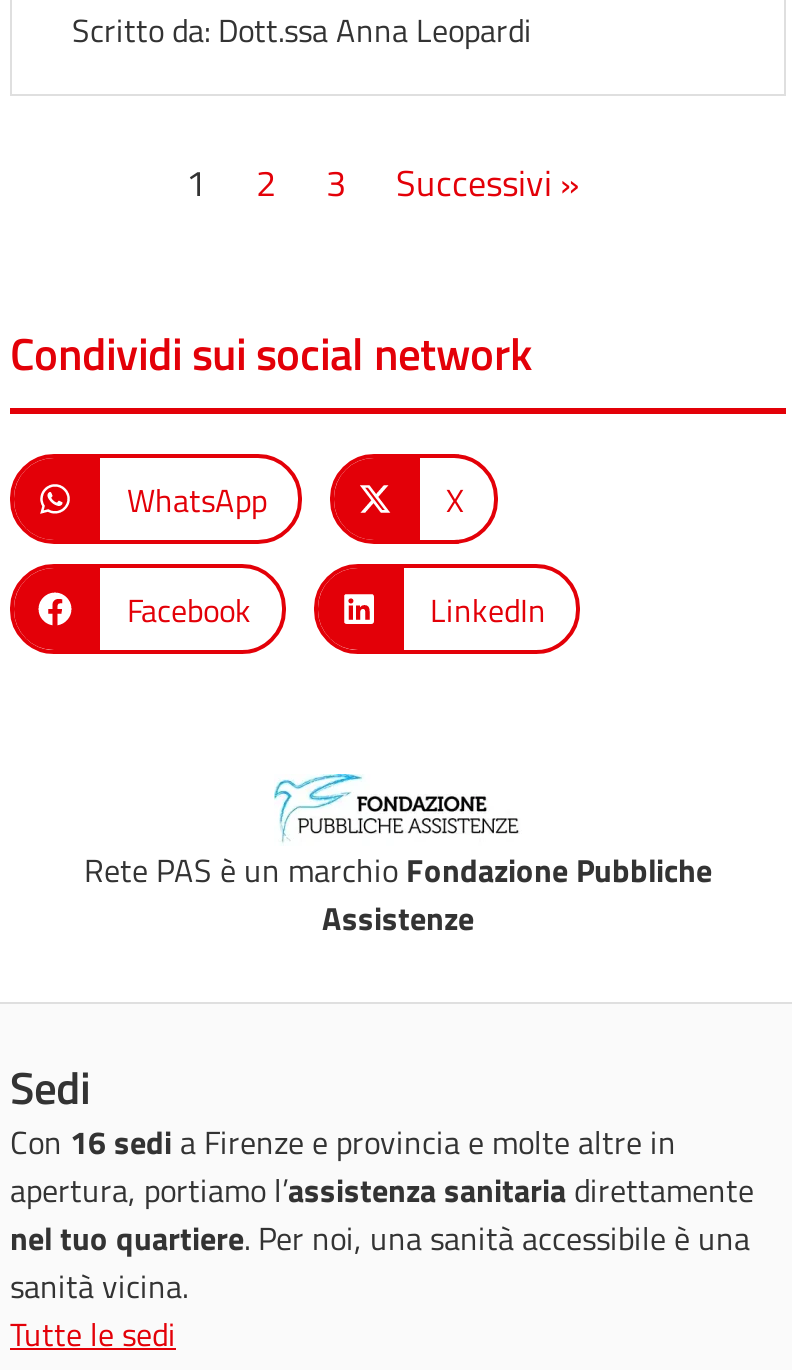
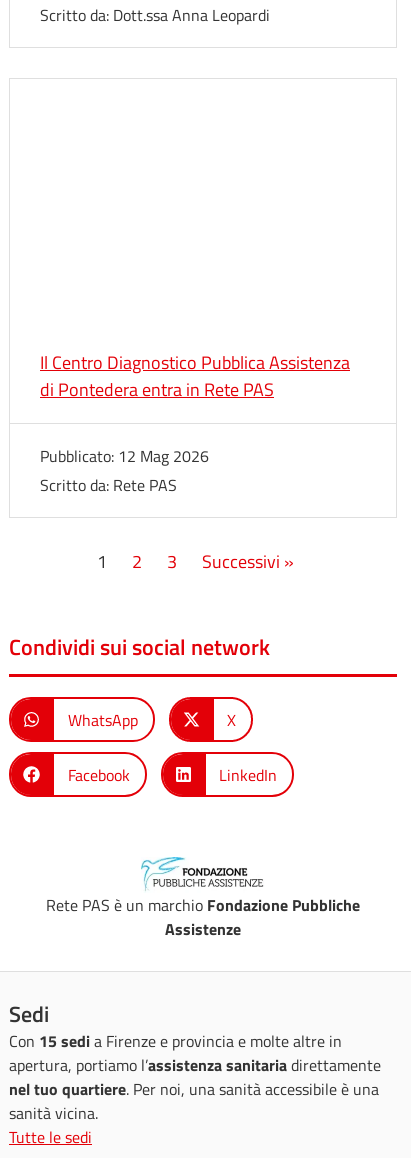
+ Il Centro Diagnostico Pubblica Assistenza
+ di Pontedera entra in Rete PAS
+ Pubblicato: 12 Mag 2026
+ Scritto da: Rete PAS

- Con 16 sedi a Firenze e provincia e molte altre in
+ Con 15 sedi a Firenze e provincia e molte altre in
